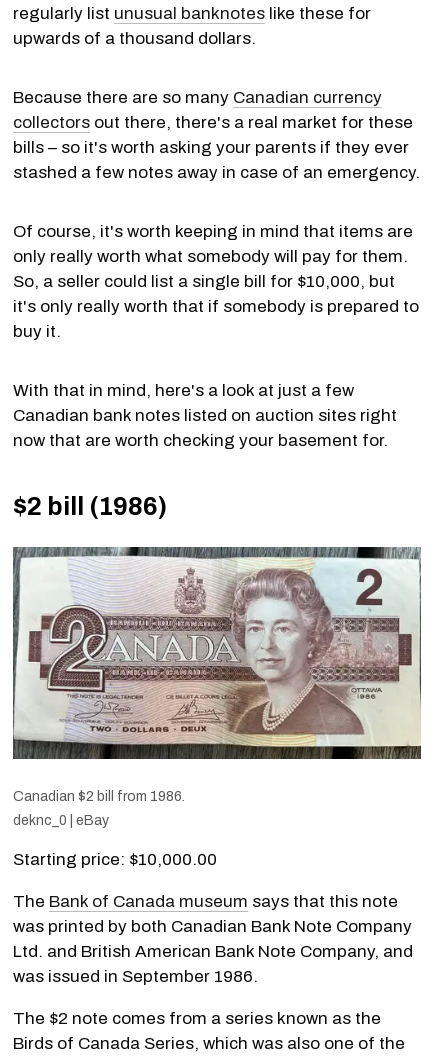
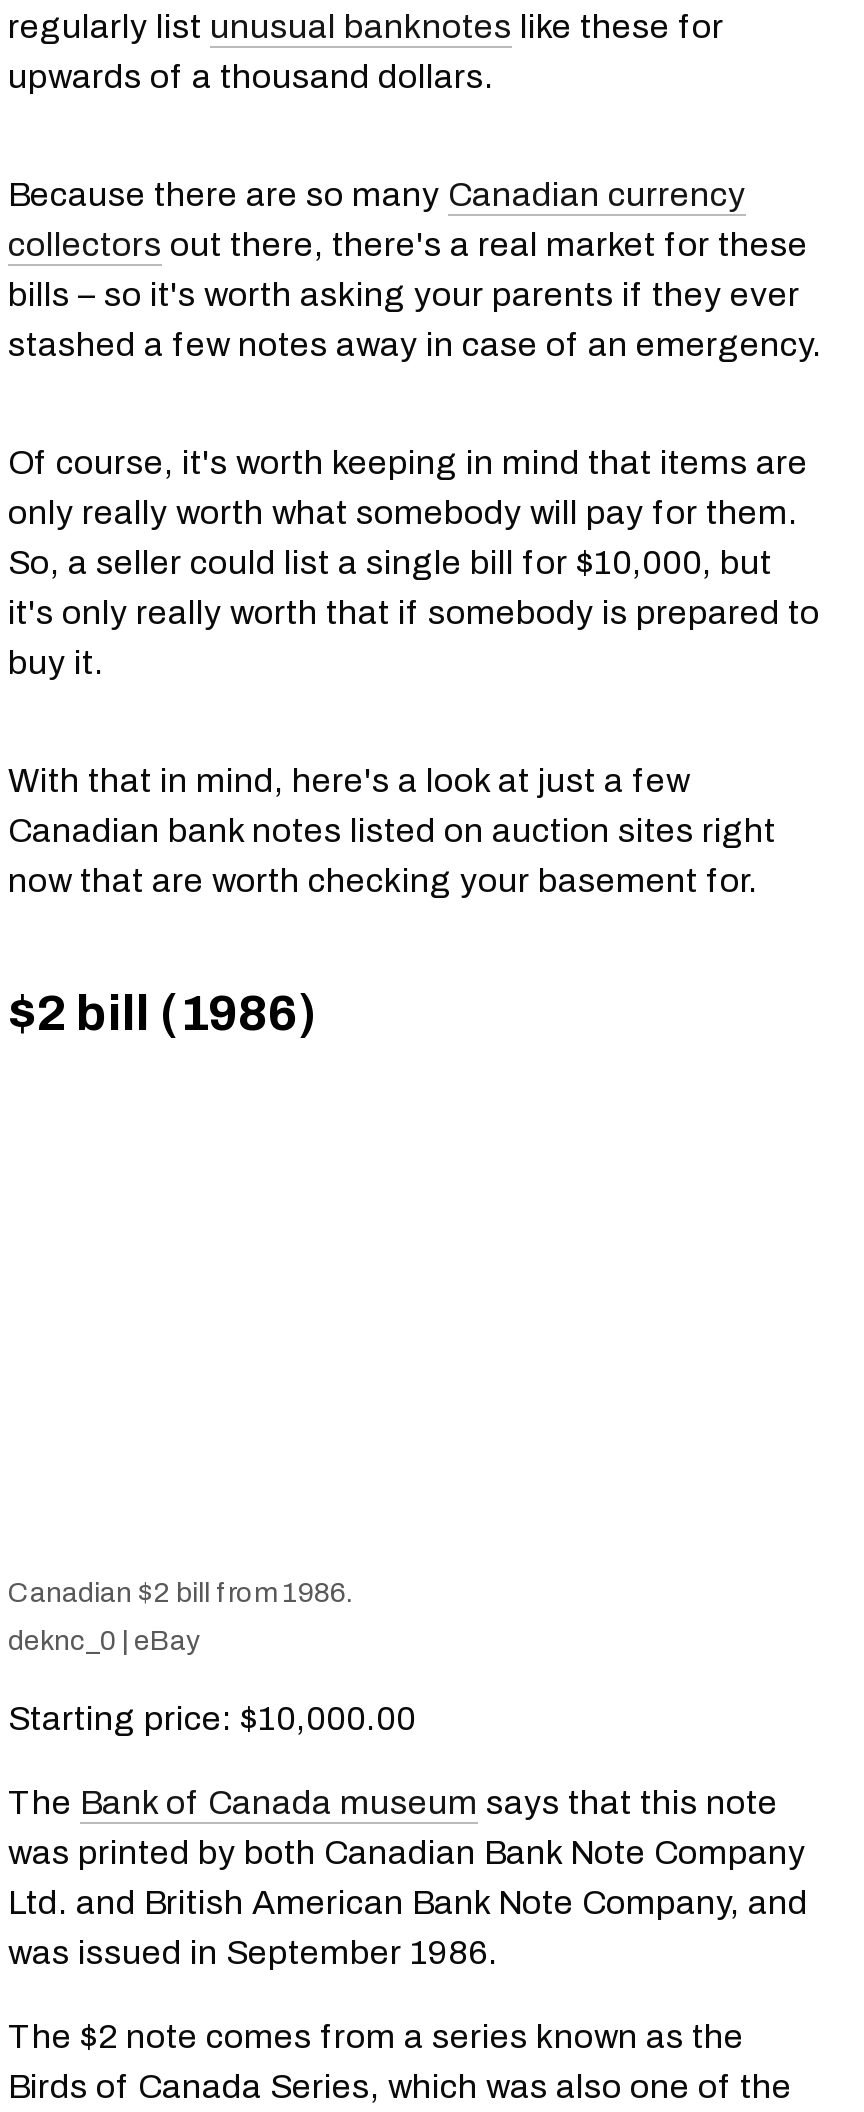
- [image]
